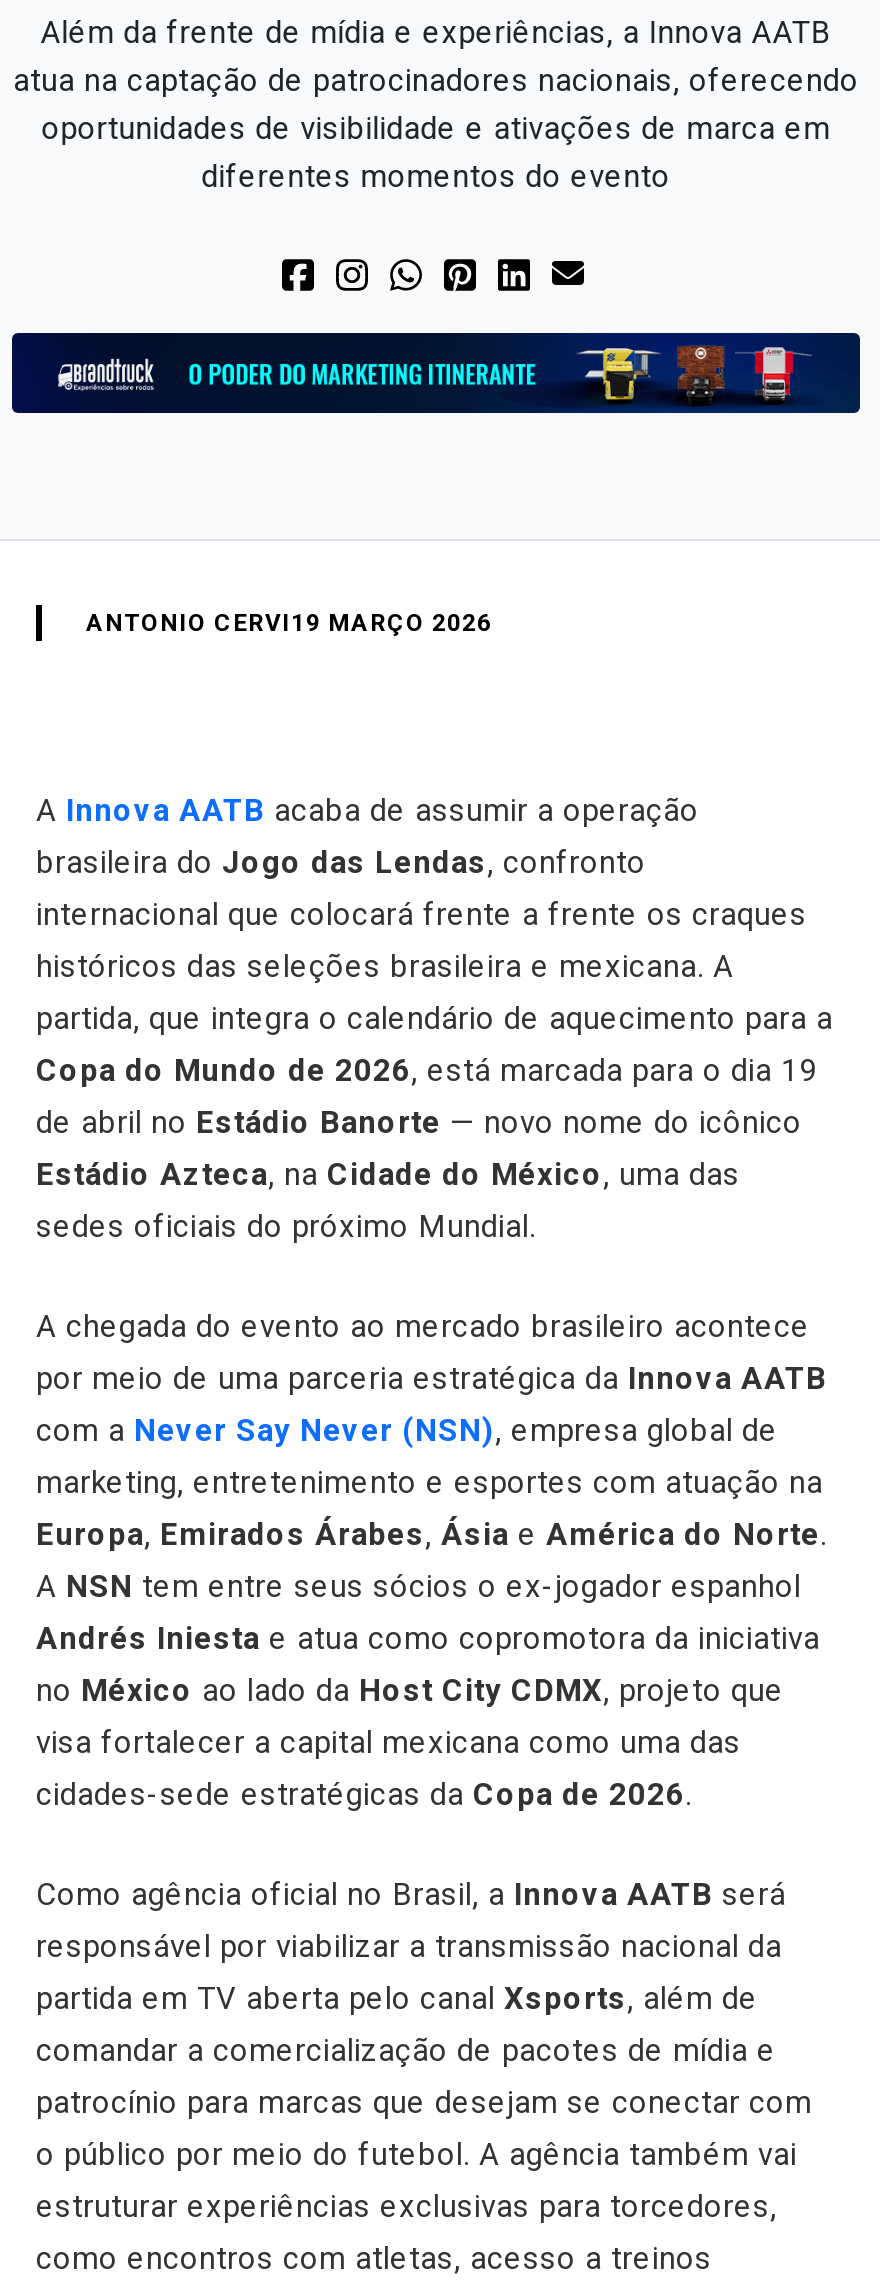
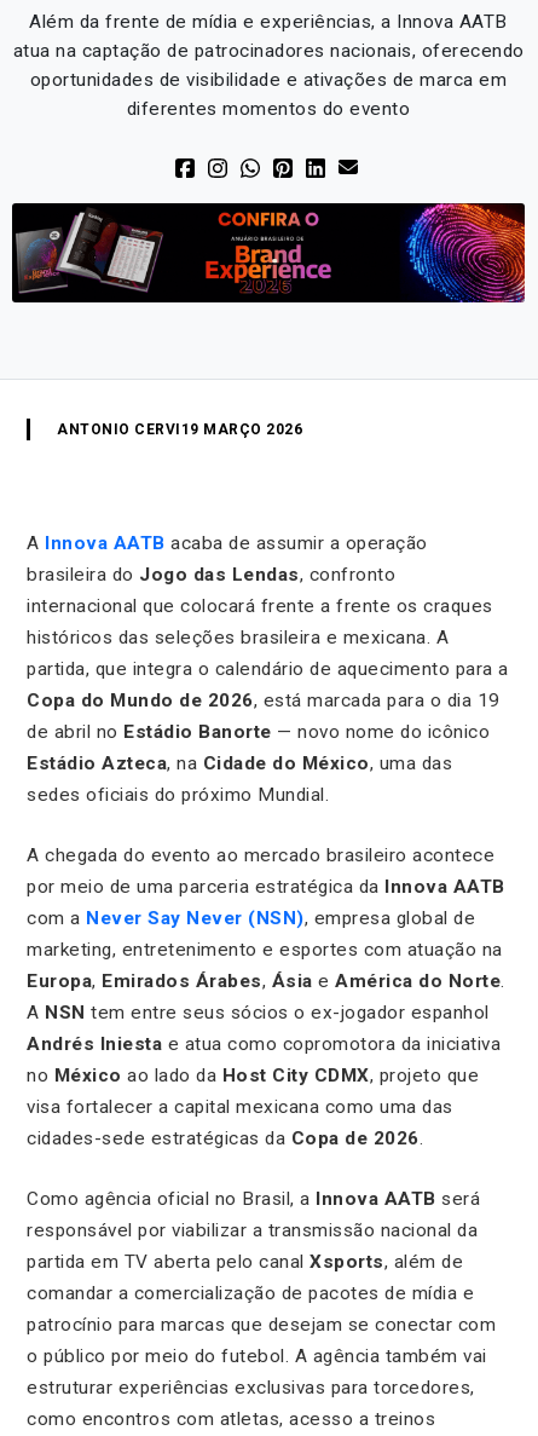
- [image]
+ [image]
